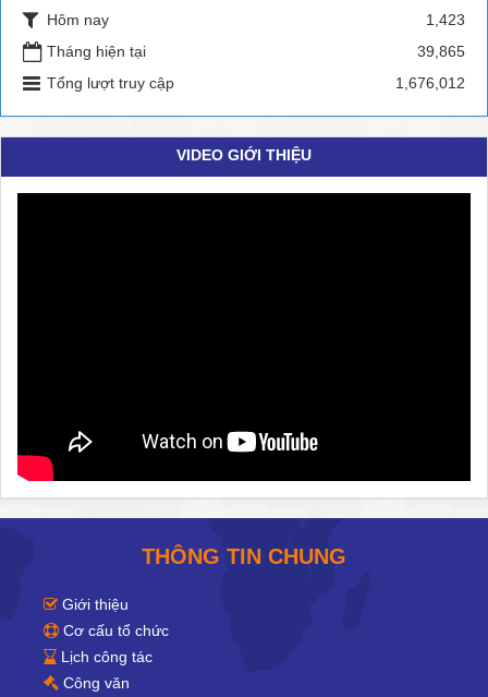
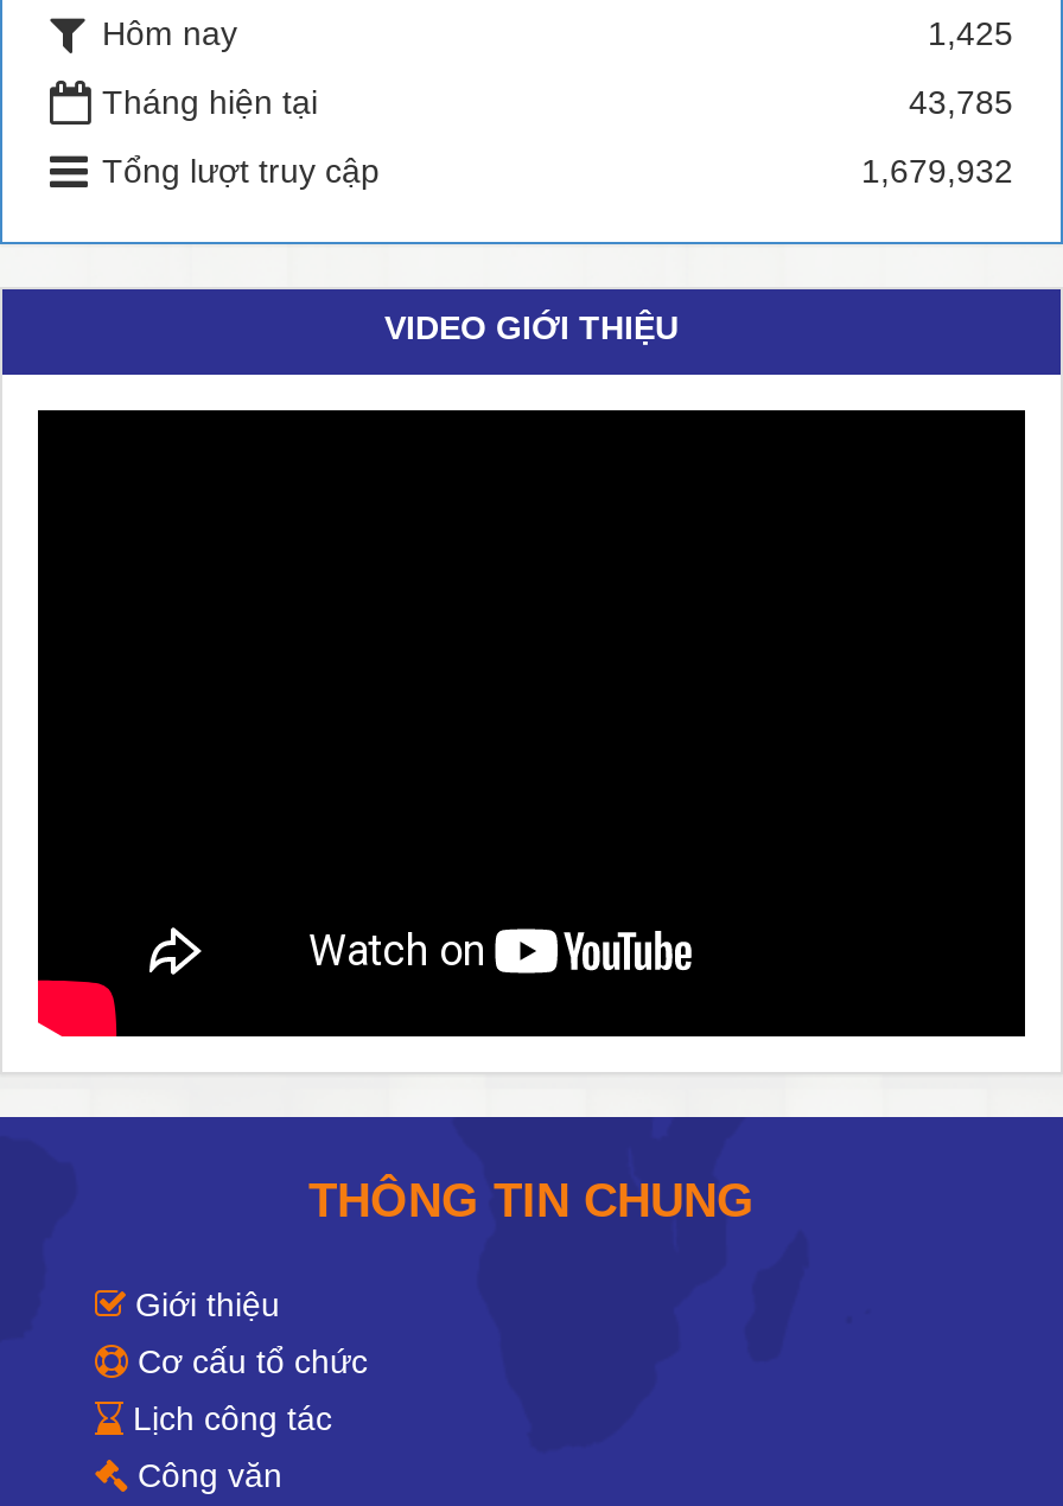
- 1,423
+ 1,425

- 39,865
+ 43,785

- 1,676,012
+ 1,679,932
